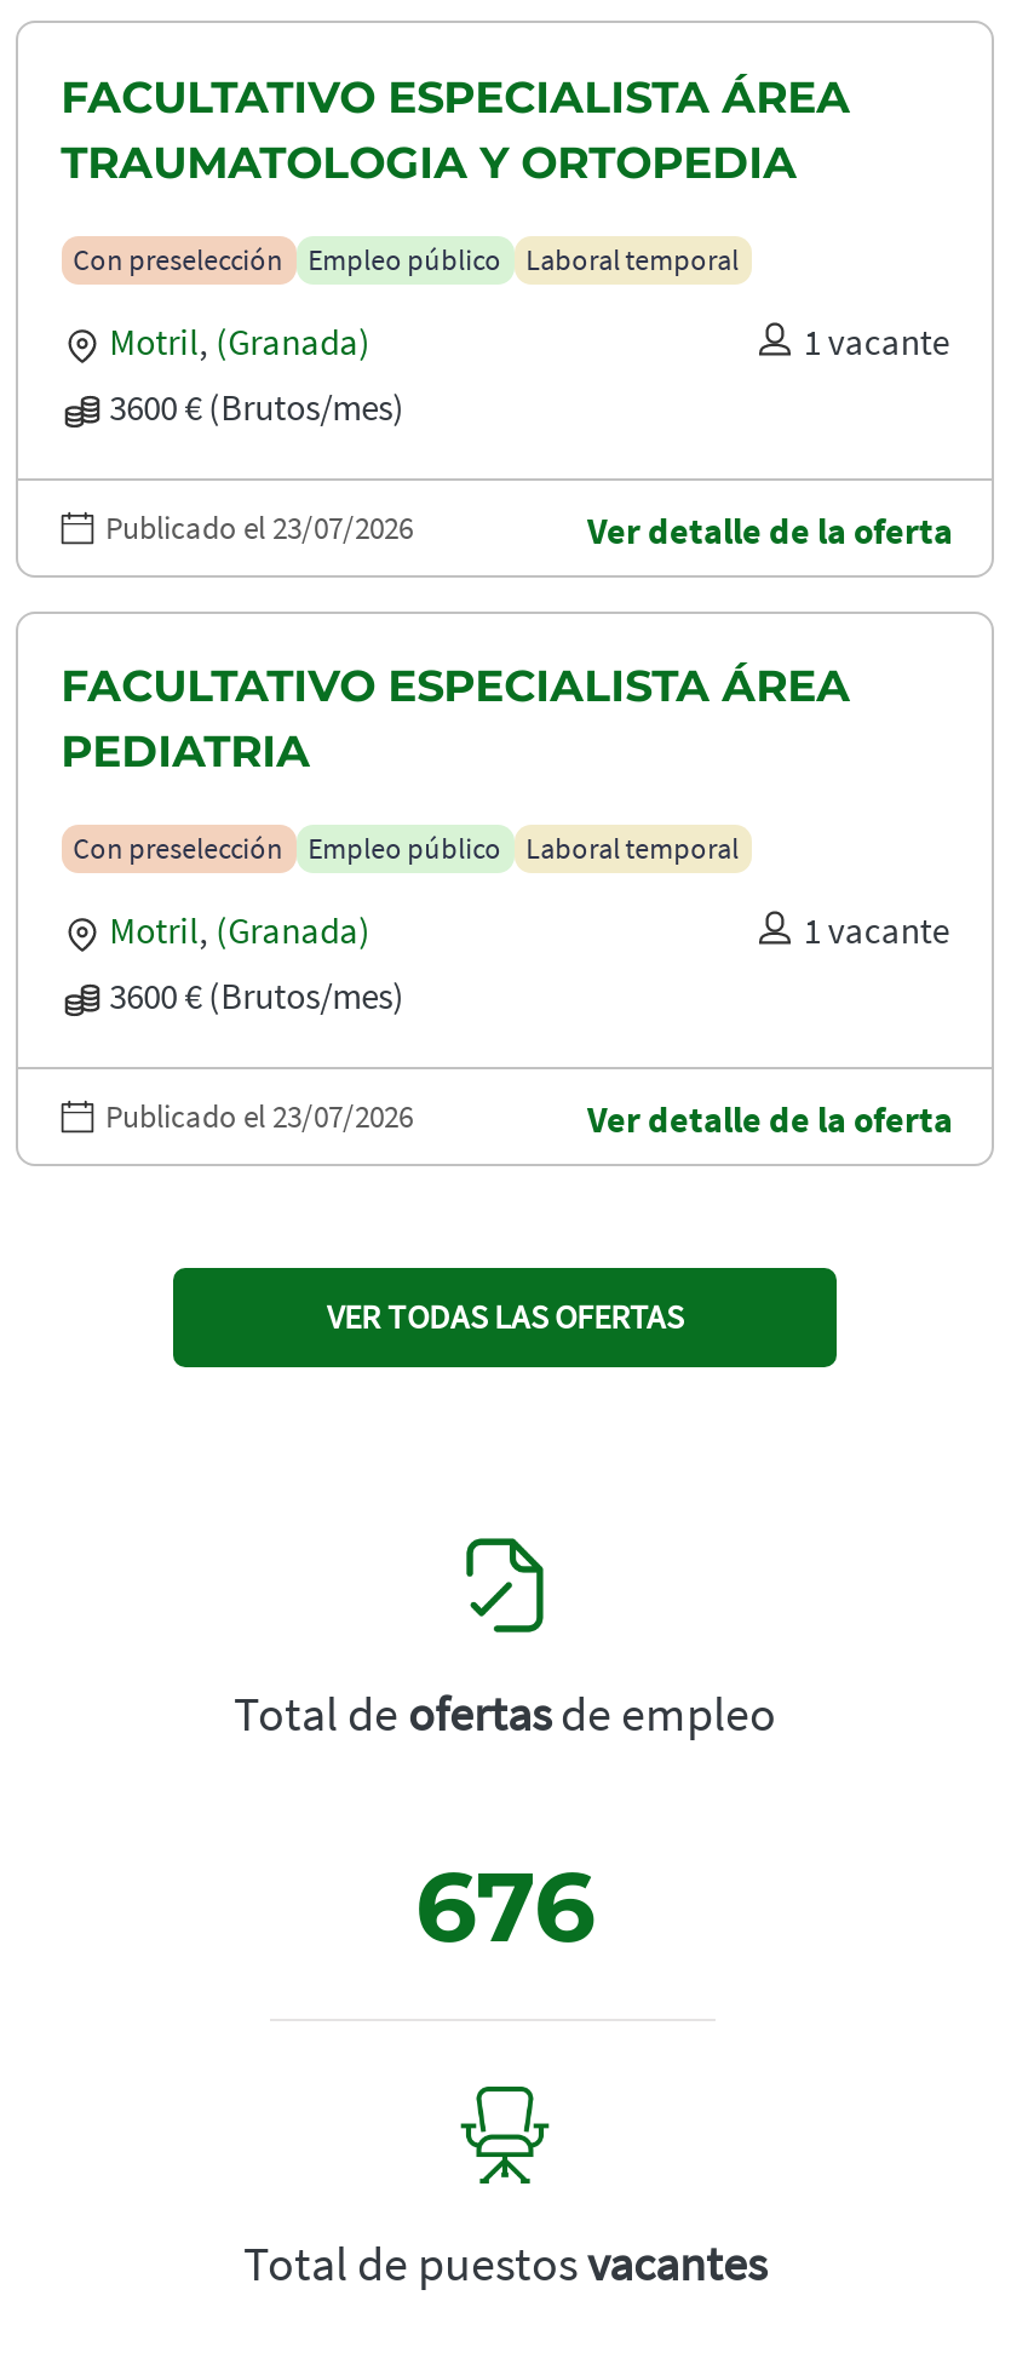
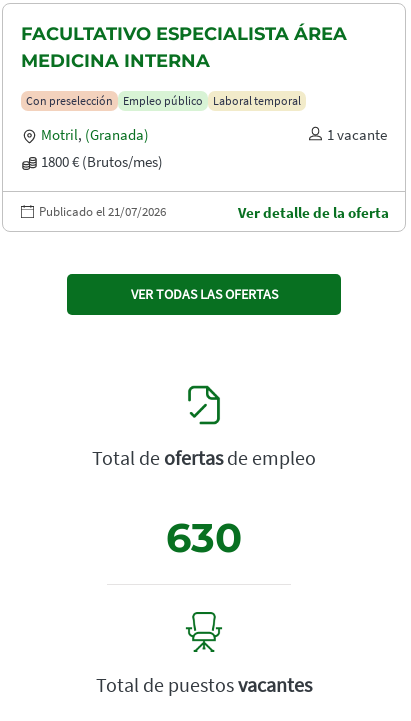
- TRAUMATOLOGIA Y ORTOPEDIA
+ MEDICINA INTERNA

- 3600 € (Brutos/mes)
- Publicado el 23/07/2026
- Ver detalle de la oferta
- FACULTATIVO ESPECIALISTA ÁREA
- PEDIATRIA
- Con preselección
- Empleo público
- Laboral temporal
- Motril, (Granada)
- 1 vacante
- 3600 € (Brutos/mes)
- Publicado el 23/07/2026
+ 1800 € (Brutos/mes)
+ Publicado el 21/07/2026

- 676
+ 630
